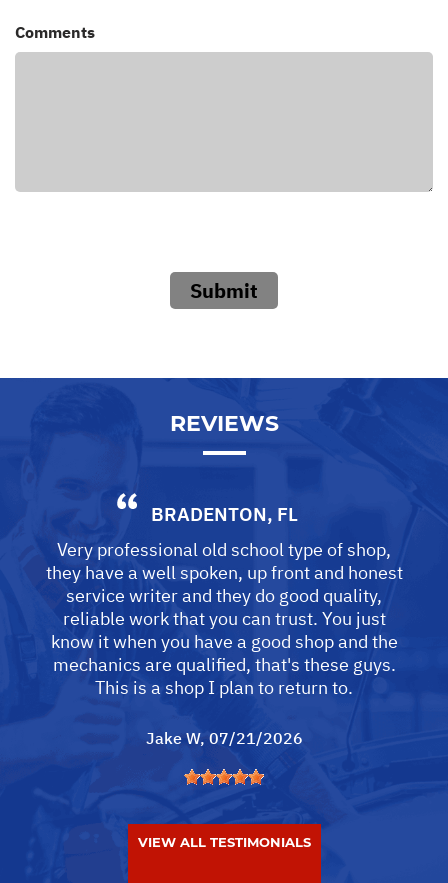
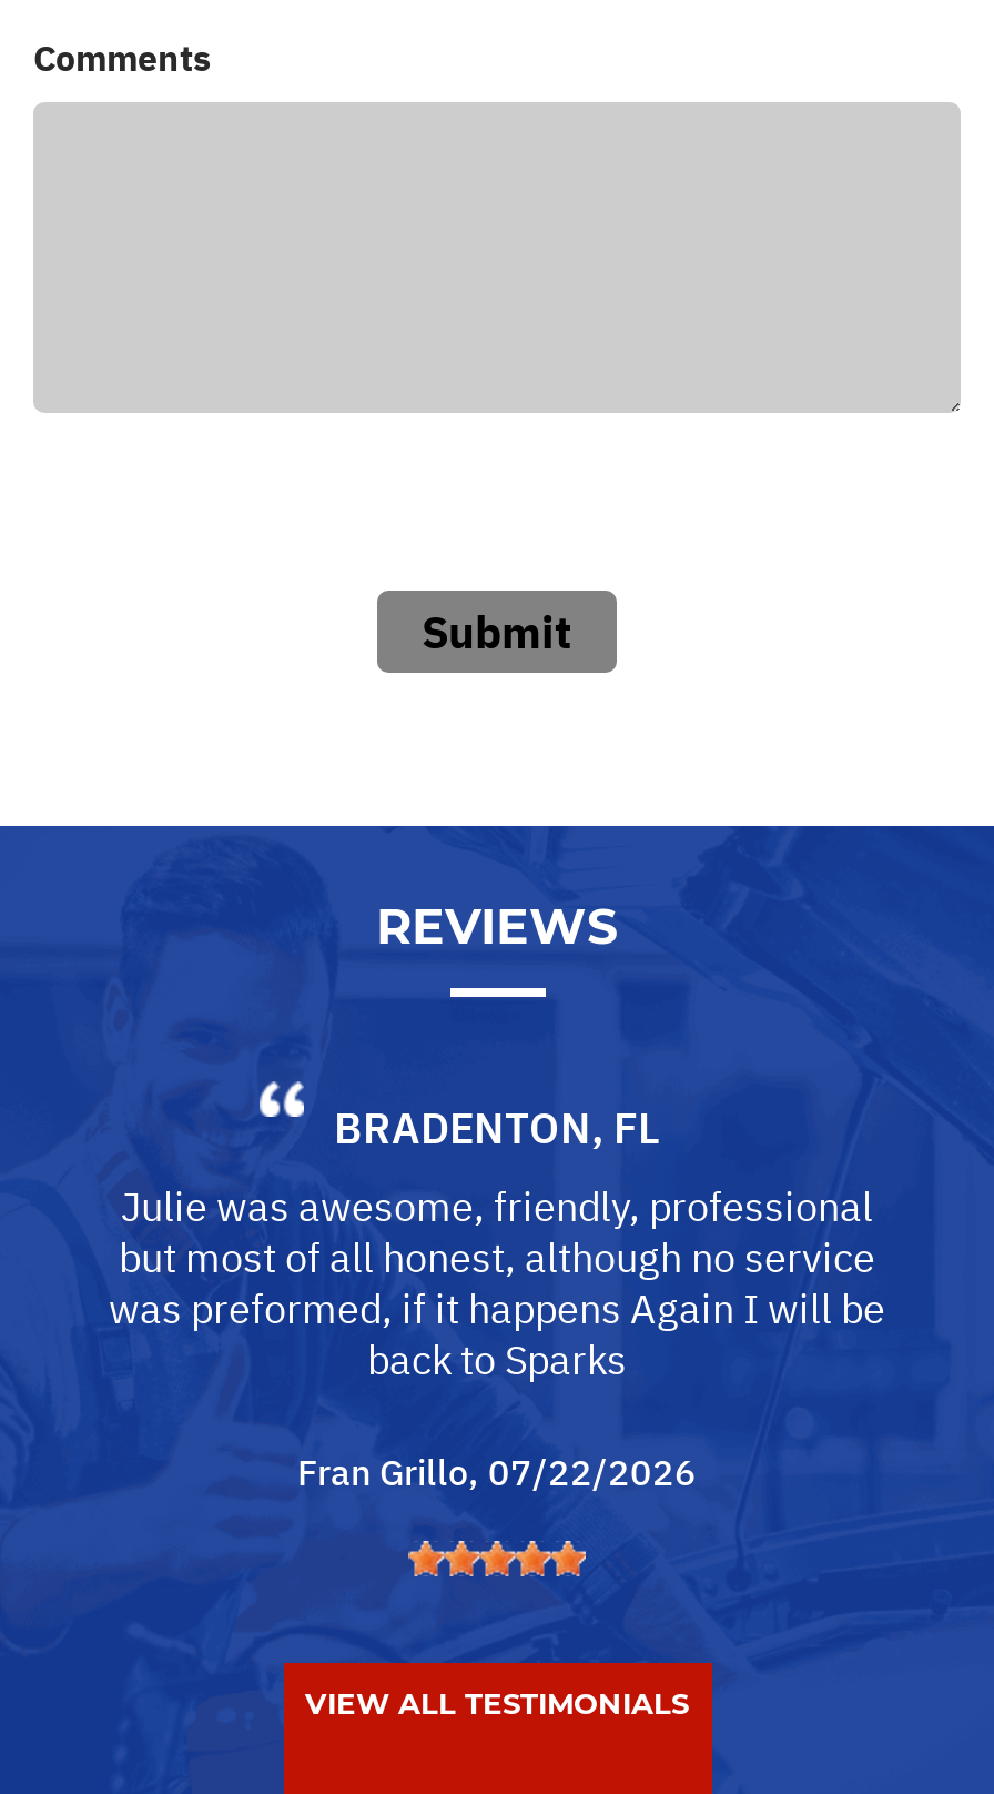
- Very professional old school type of shop,
- they have a well spoken, up front and honest
- service writer and they do good quality,
- reliable work that you can trust. You just
- know it when you have a good shop and the
- mechanics are qualified, that's these guys.
- This is a shop I plan to return to.
+ Julie was awesome, friendly, professional
+ but most of all honest, although no service
+ was preformed, if it happens Again I will be
+ back to Sparks

- Jake W, 07/21/2026
+ Fran Grillo, 07/22/2026
